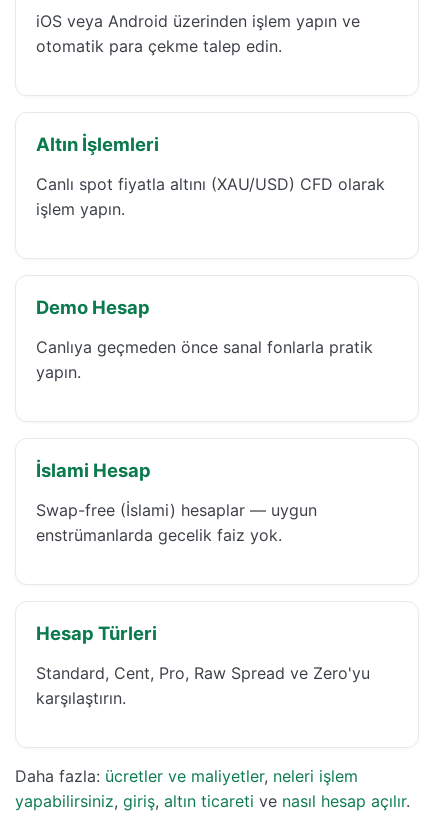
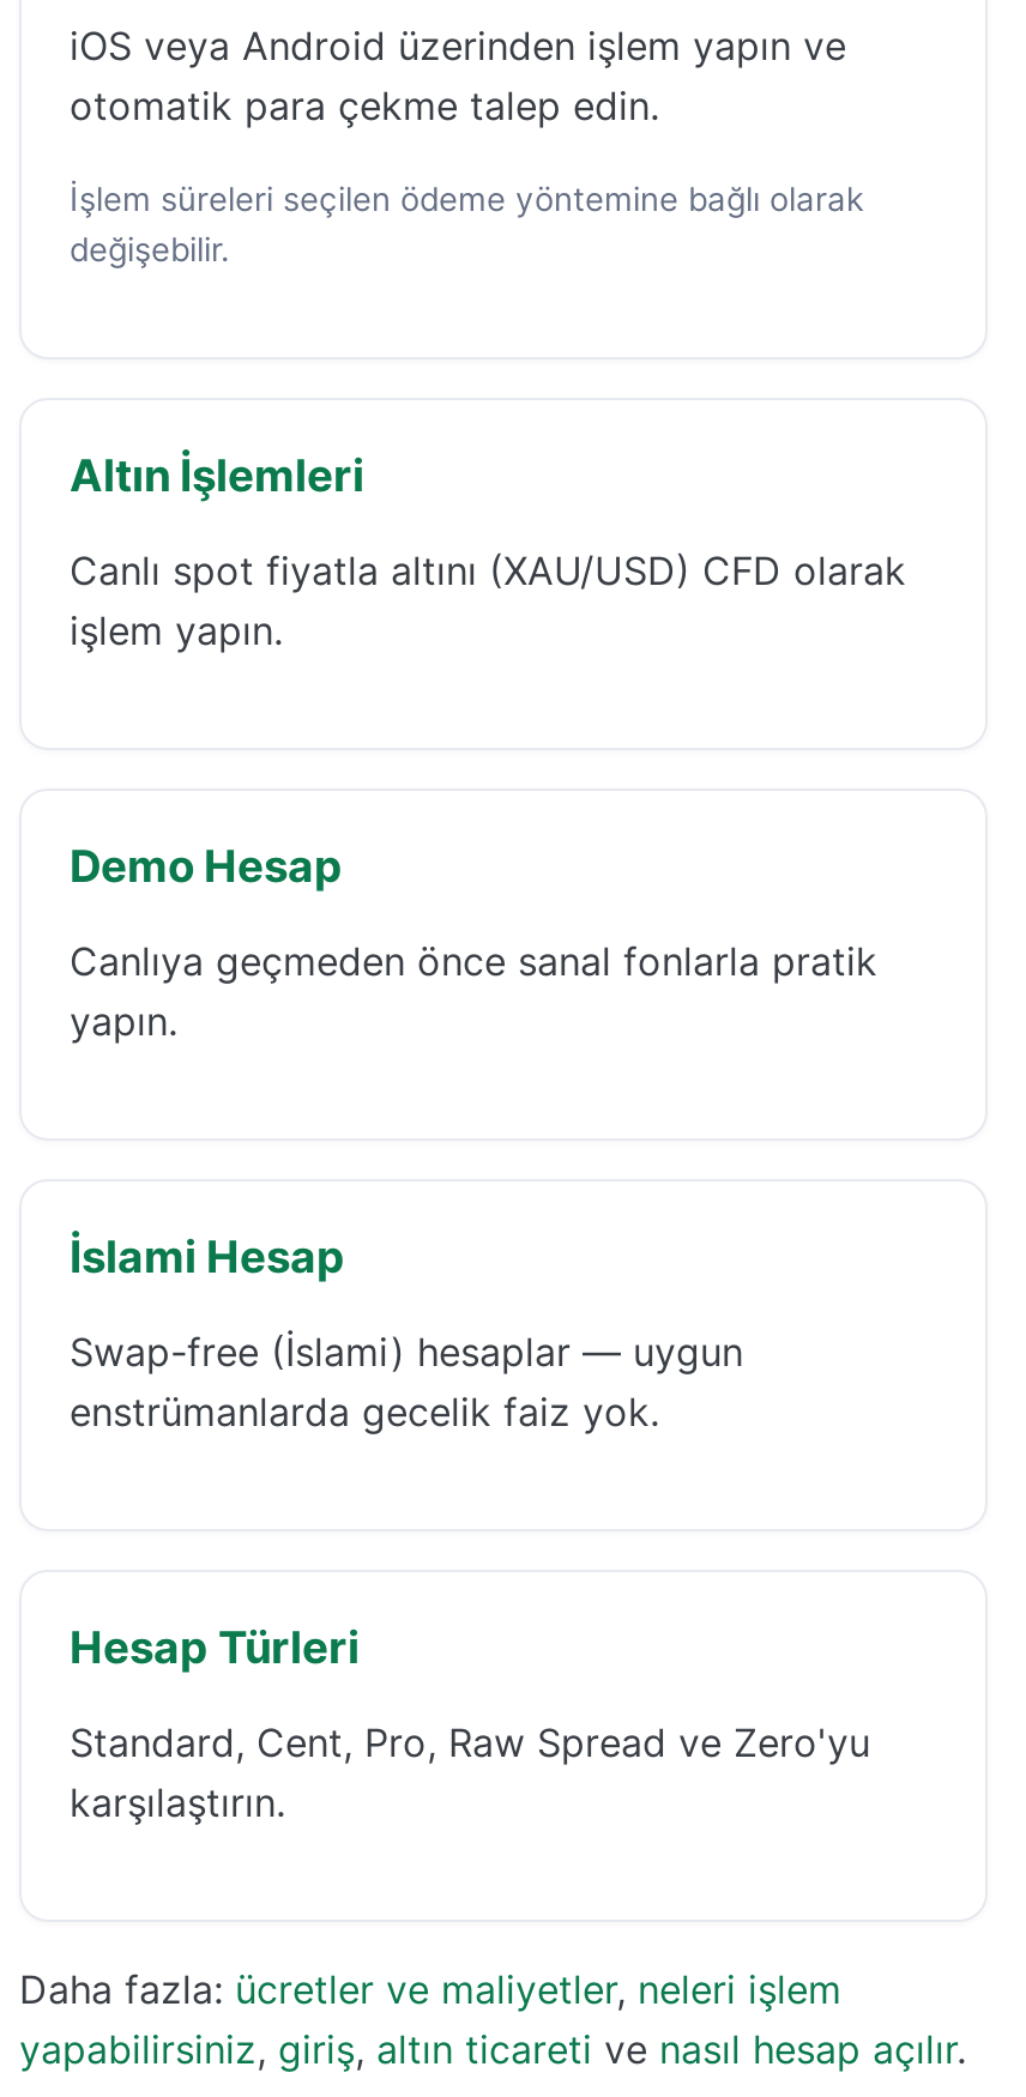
+ İşlem süreleri seçilen ödeme yöntemine bağlı olarak
+ değişebilir.
